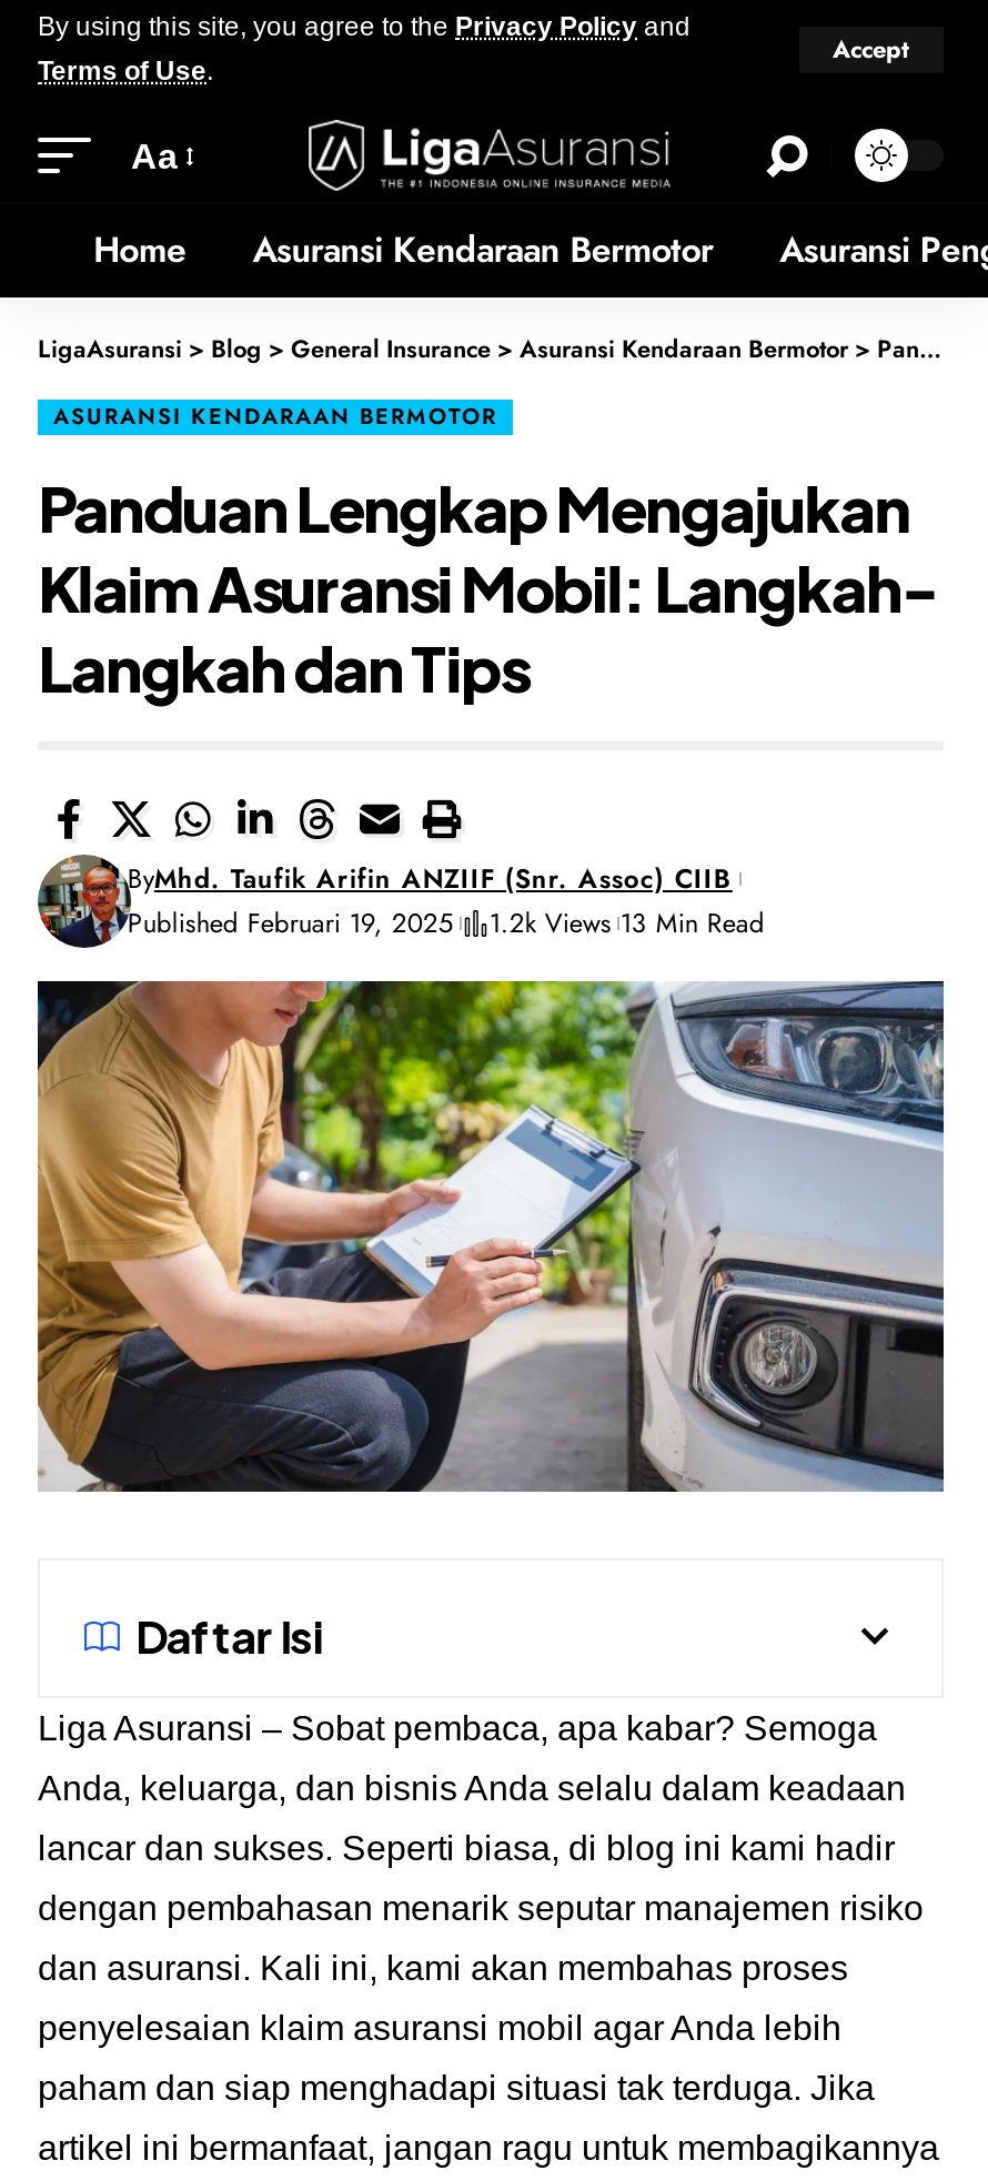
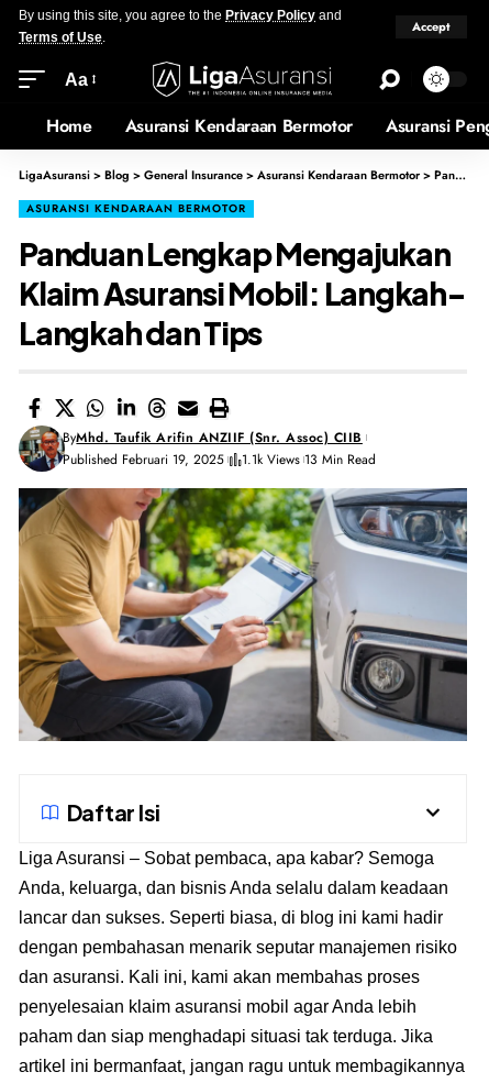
- 1.2k Views 13 Min Read
+ 1.1k Views 13 Min Read
